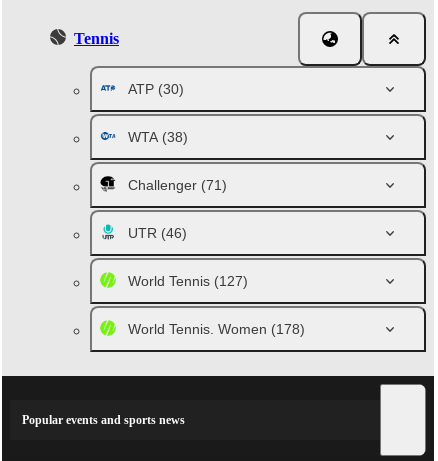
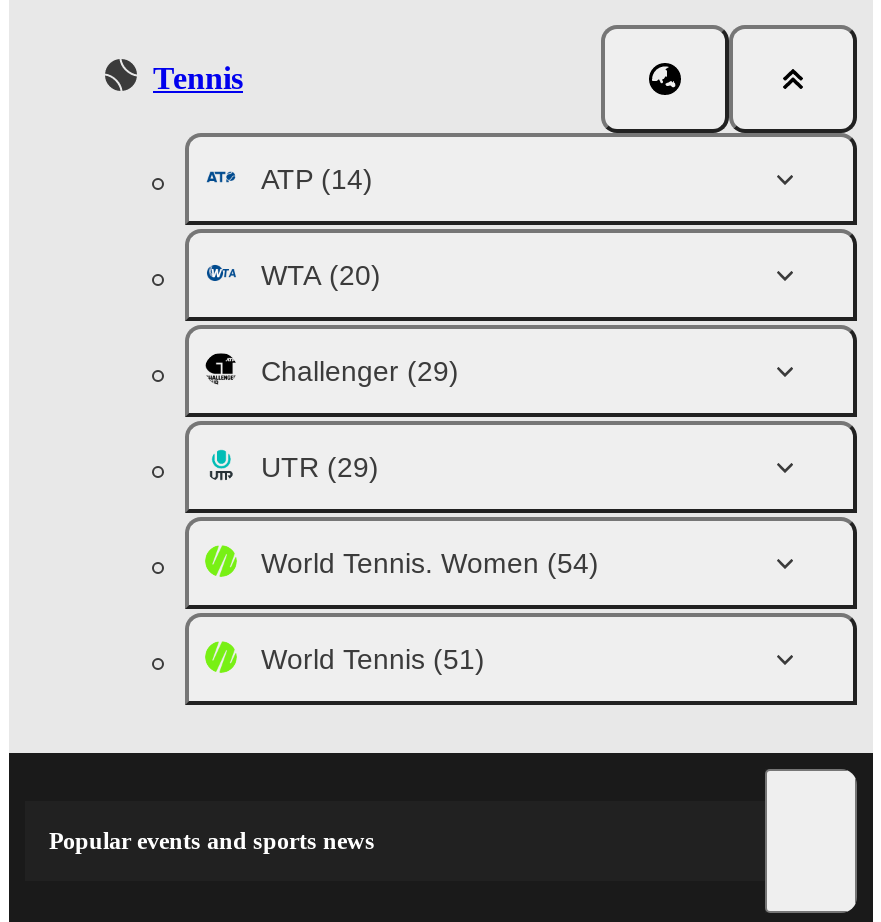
- ATP (30)
+ ATP (14)

- WTA (38)
+ WTA (20)

- Challenger (71)
+ Challenger (29)

- UTR (46)
+ UTR (29)

- World Tennis (127)
+ World Tennis. Women (54)

- World Tennis. Women (178)
+ World Tennis (51)
